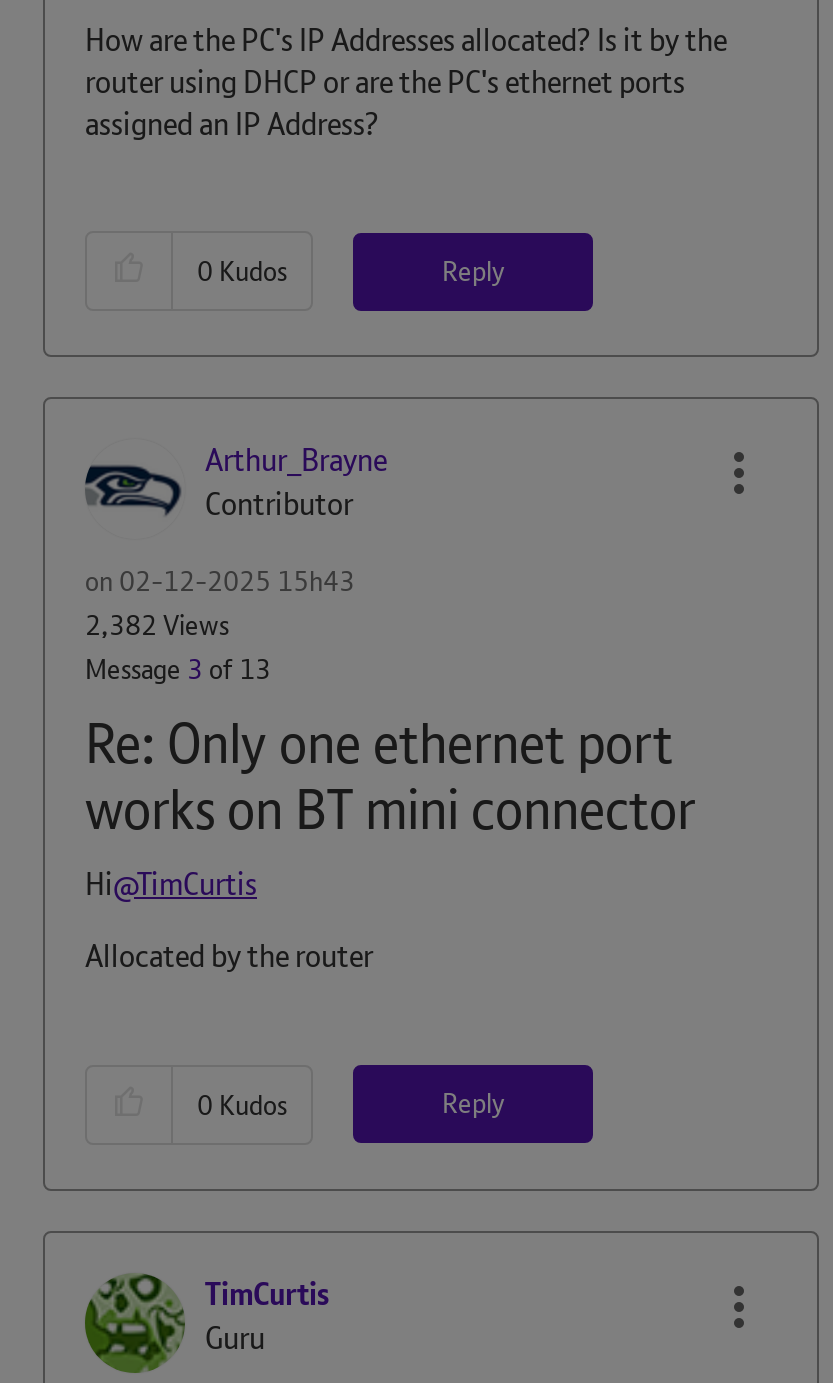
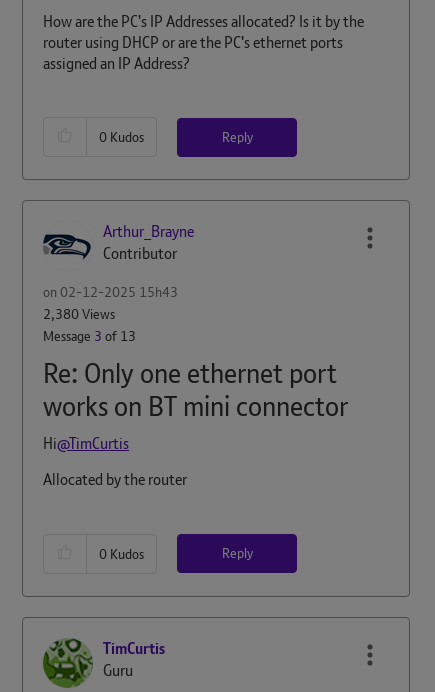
- 2,382 Views
+ 2,380 Views
